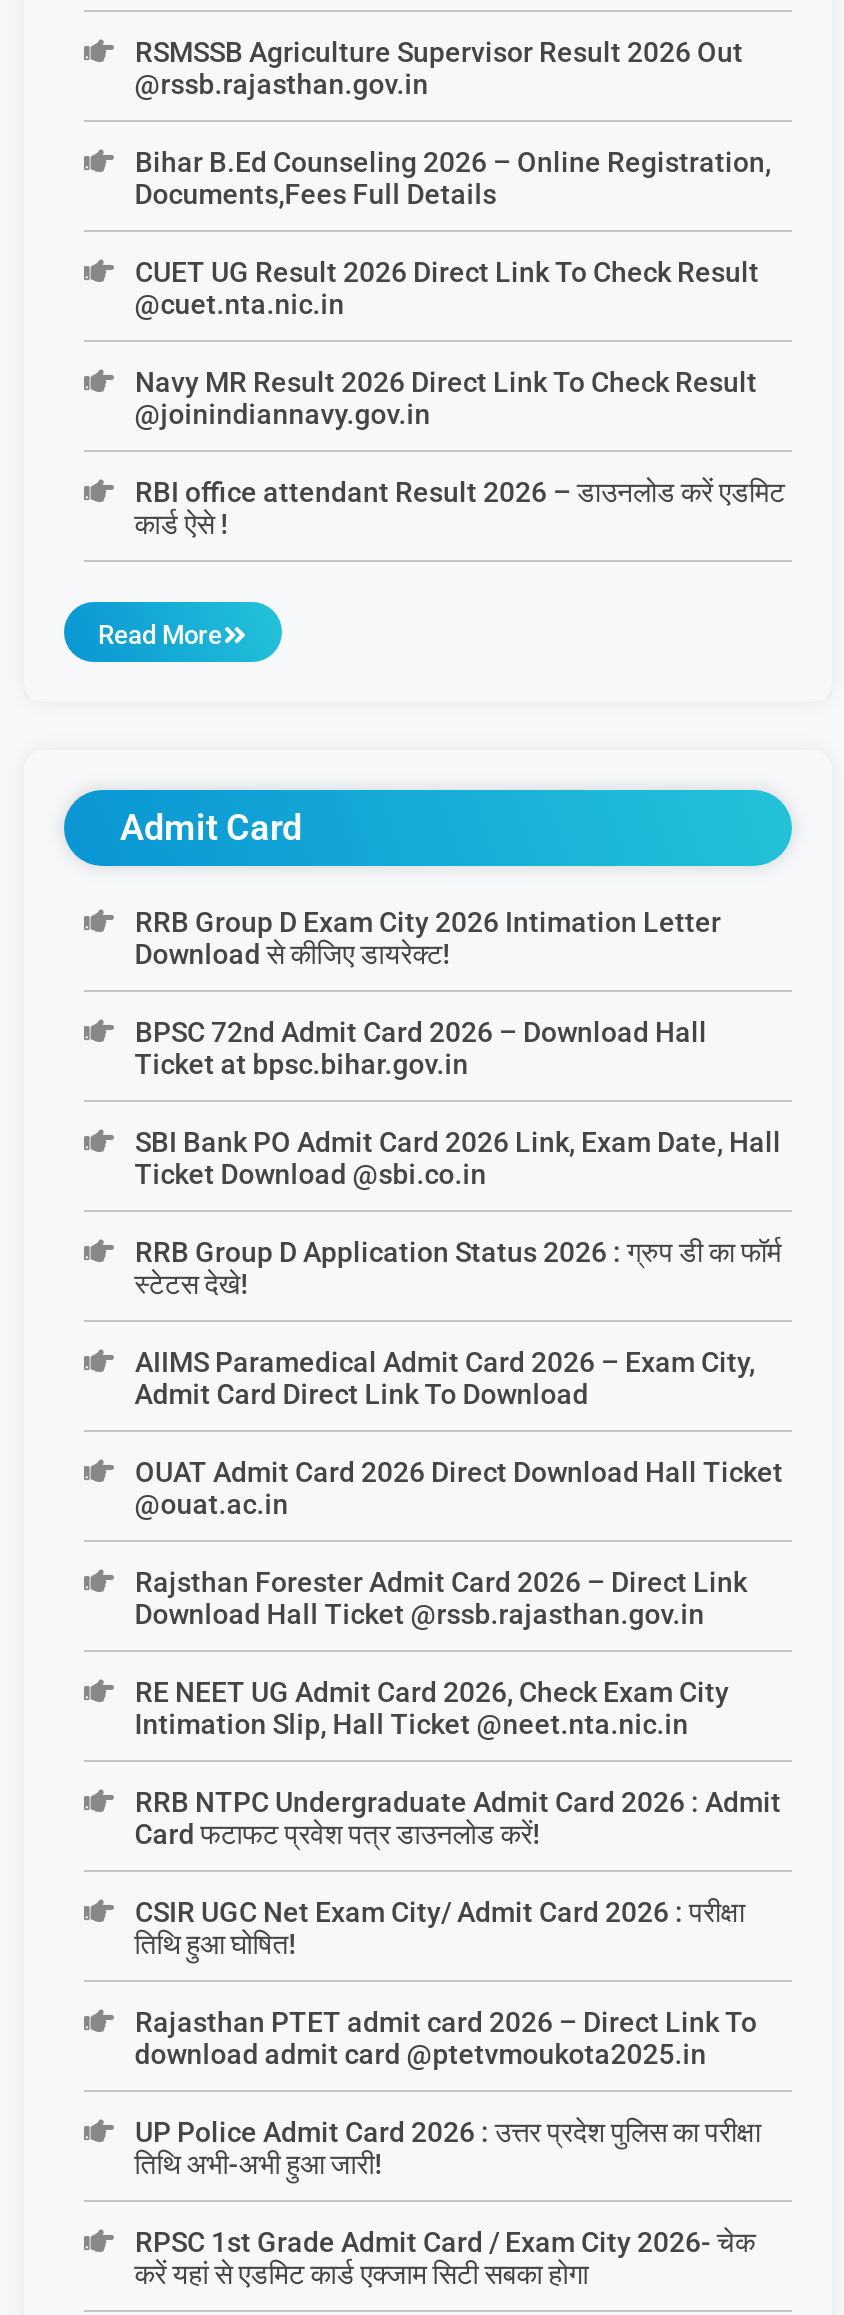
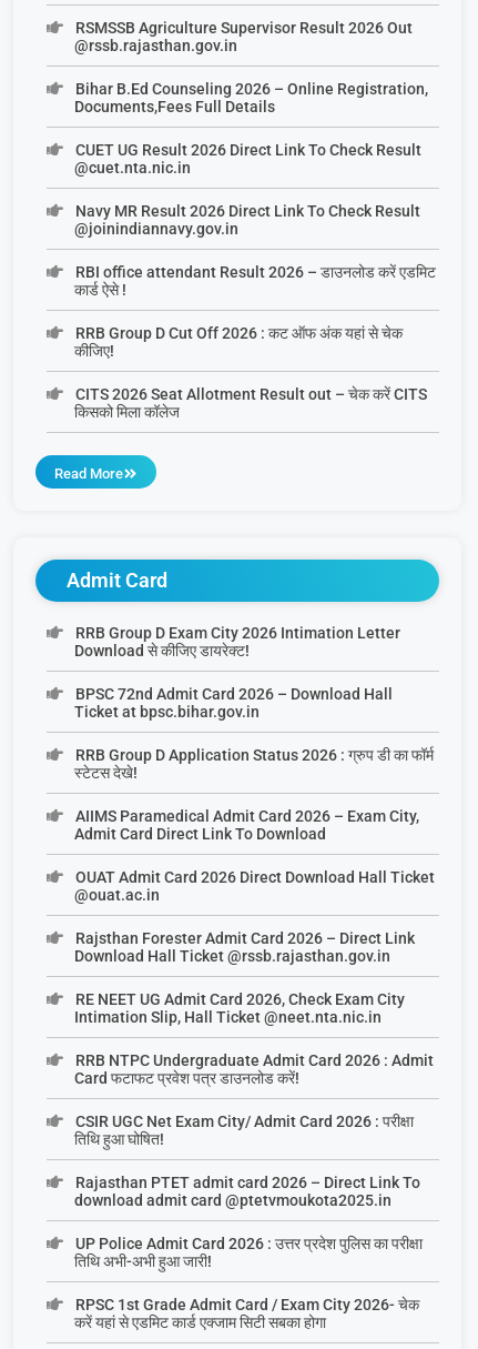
+ RRB Group D Cut Off 2026 : कट ऑफ अंक यहां से चेक
+ कीजिए!
+ CITS 2026 Seat Allotment Result out – चेक करें CITS
+ किसको मिला कॉलेज

moved down: Read More | Admit Card | RRB Group D Exam City 2026 Intimation Letter | Download से कीजिए डायरेक्ट! | BPSC 72nd Admit Card 2026 – Download Hall | Ticket at bpsc.bihar.gov.in

- SBI Bank PO Admit Card 2026 Link, Exam Date, Hall
- Ticket Download @sbi.co.in
